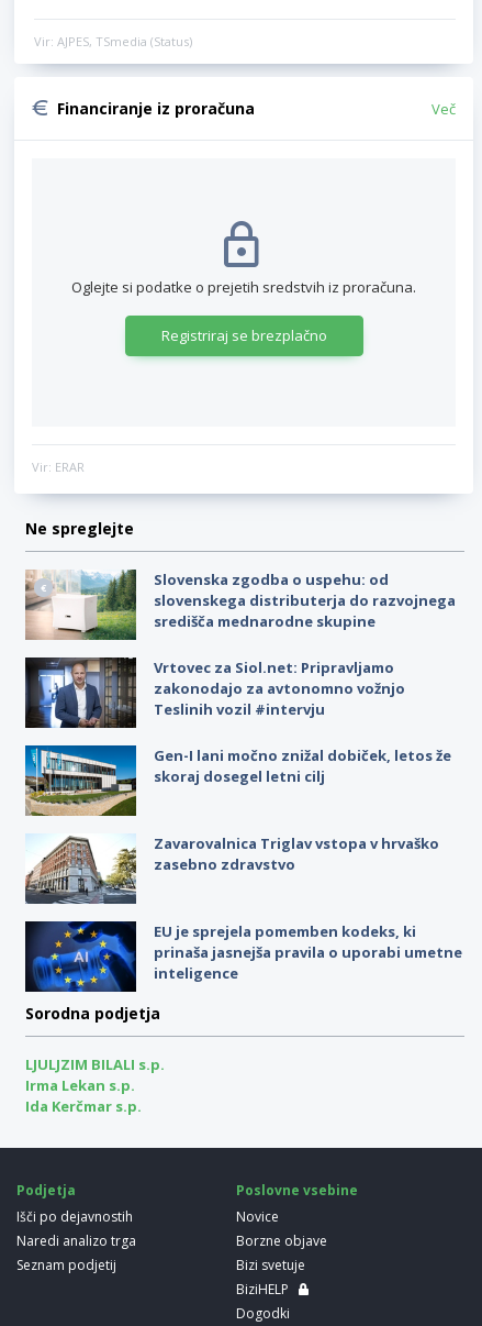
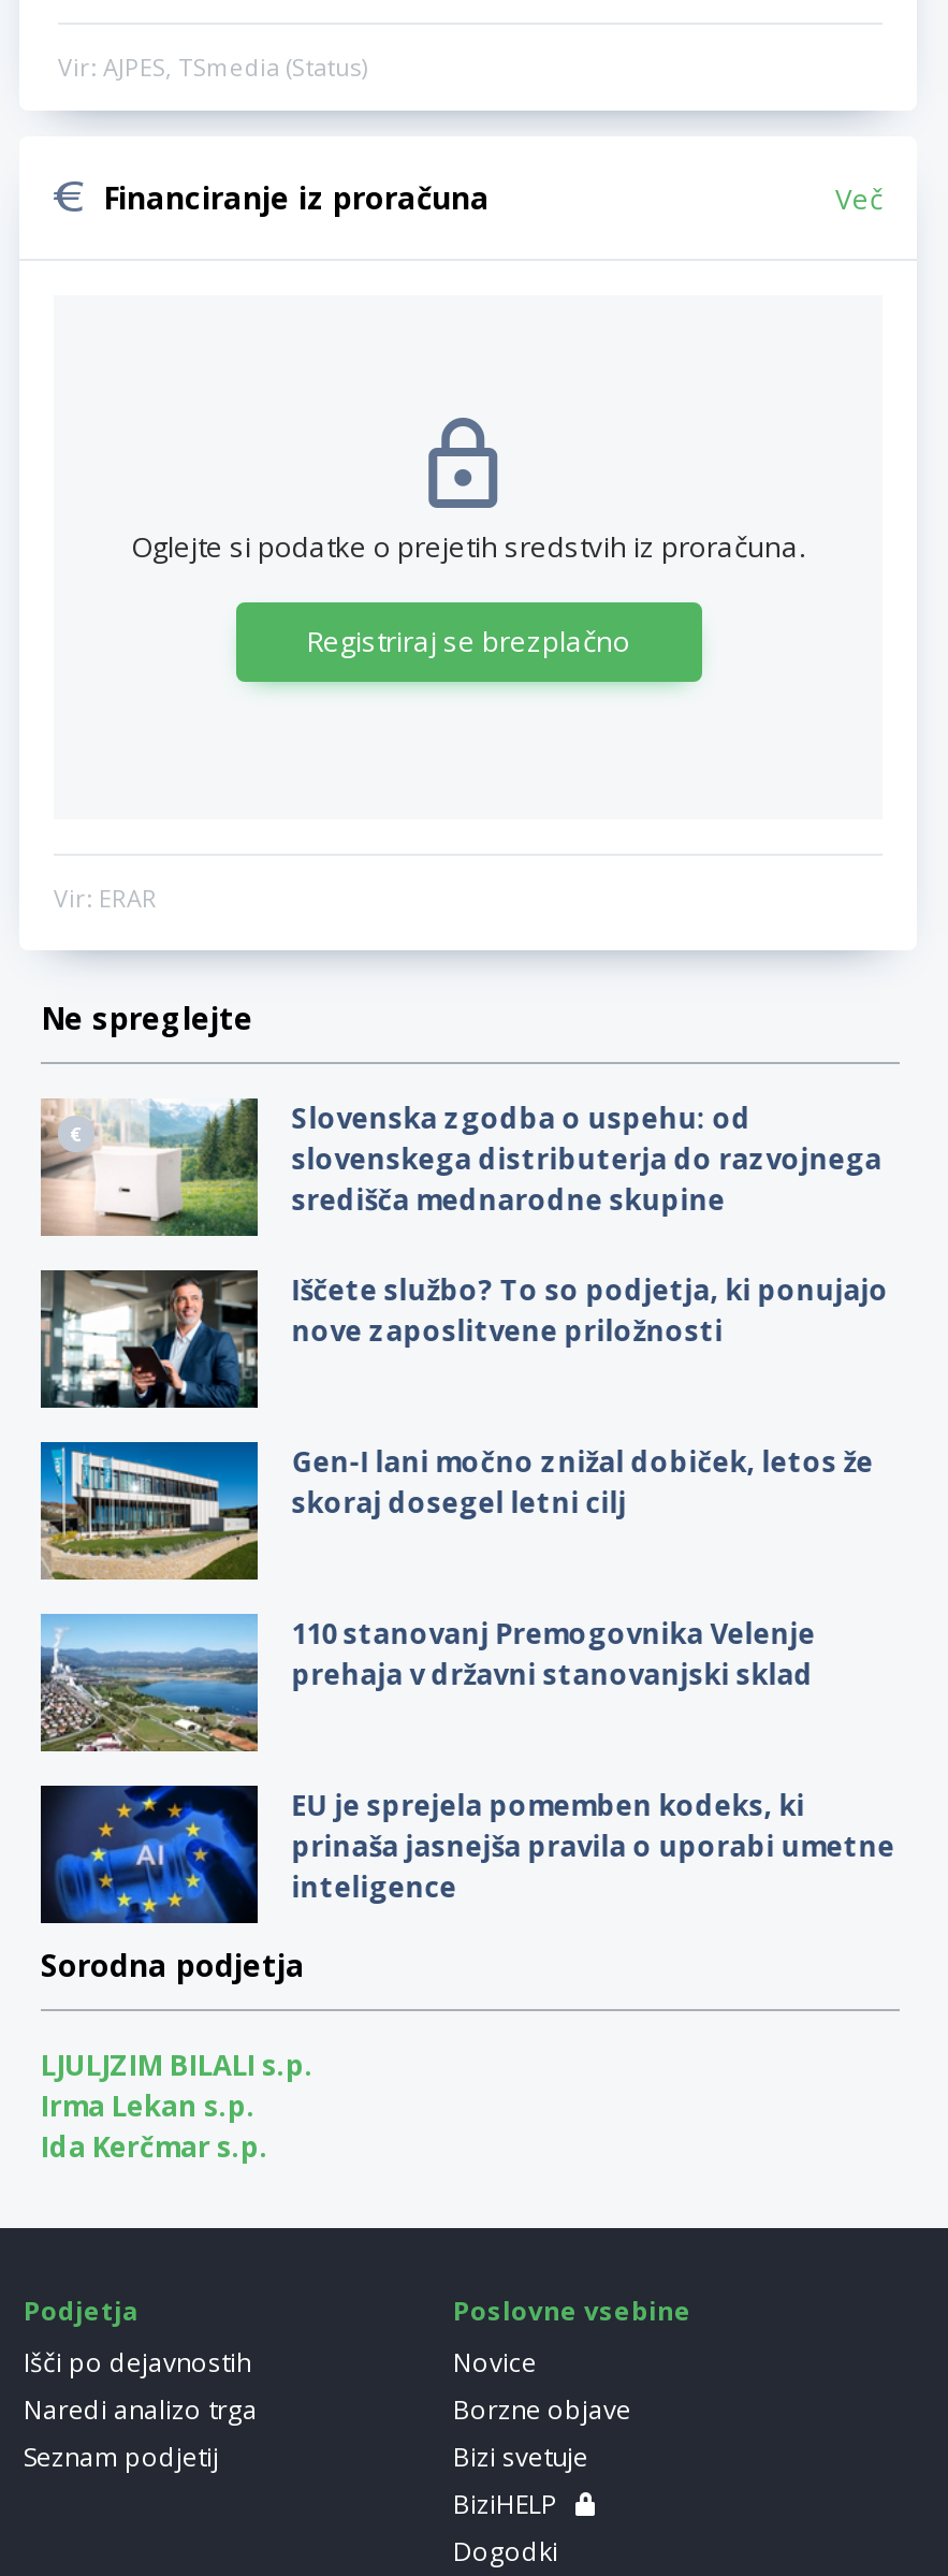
- [image]
- Vrtovec za Siol.net: Pripravljamo
- zakonodajo za avtonomno vožnjo
- Teslinih vozil #intervju
+ [image]
+ Iščete službo? To so podjetja, ki ponujajo
+ nove zaposlitvene priložnosti

- [image]
- Zavarovalnica Triglav vstopa v hrvaško
- zasebno zdravstvo
+ [image]
+ 110 stanovanj Premogovnika Velenje
+ prehaja v državni stanovanjski sklad
